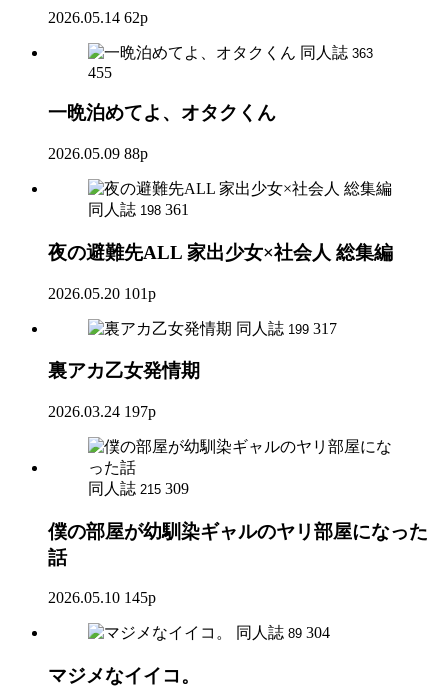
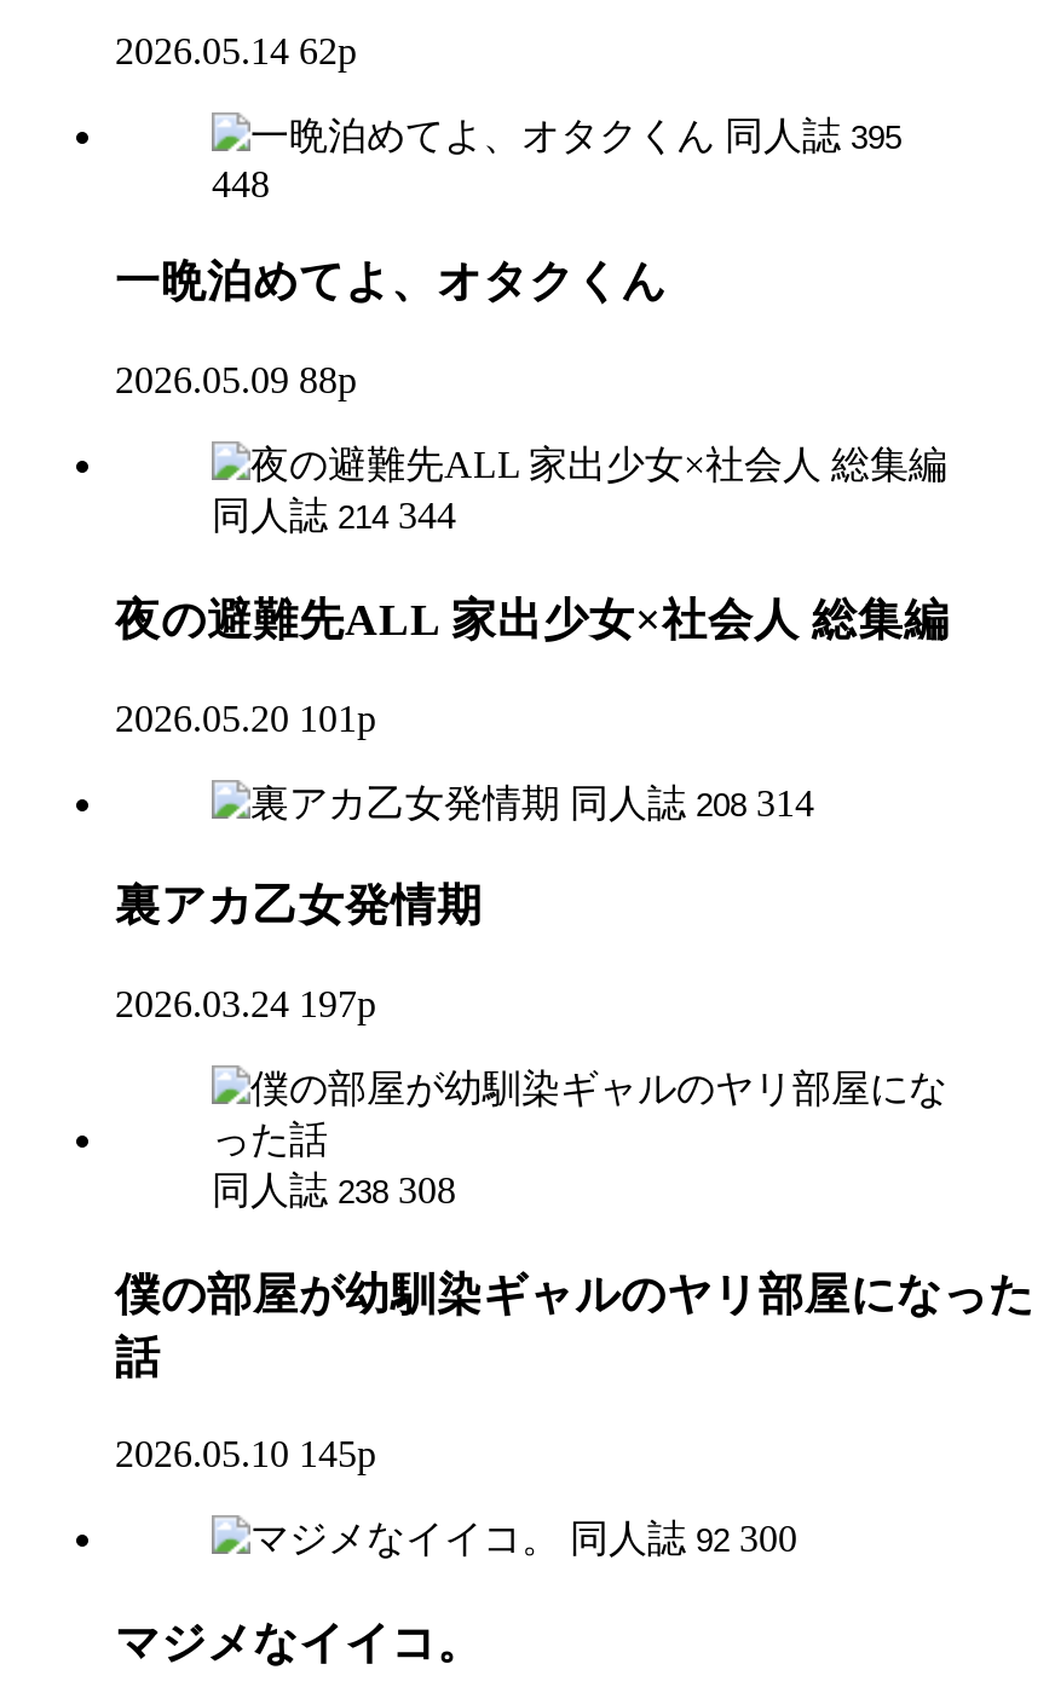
- 同人誌 363
+ 同人誌 395

- 455
+ 448

- 同人誌 198 361
+ 同人誌 214 344

- 同人誌 199 317
+ 同人誌 208 314

- 同人誌 215 309
+ 同人誌 238 308

- 同人誌 89 304
+ 同人誌 92 300
